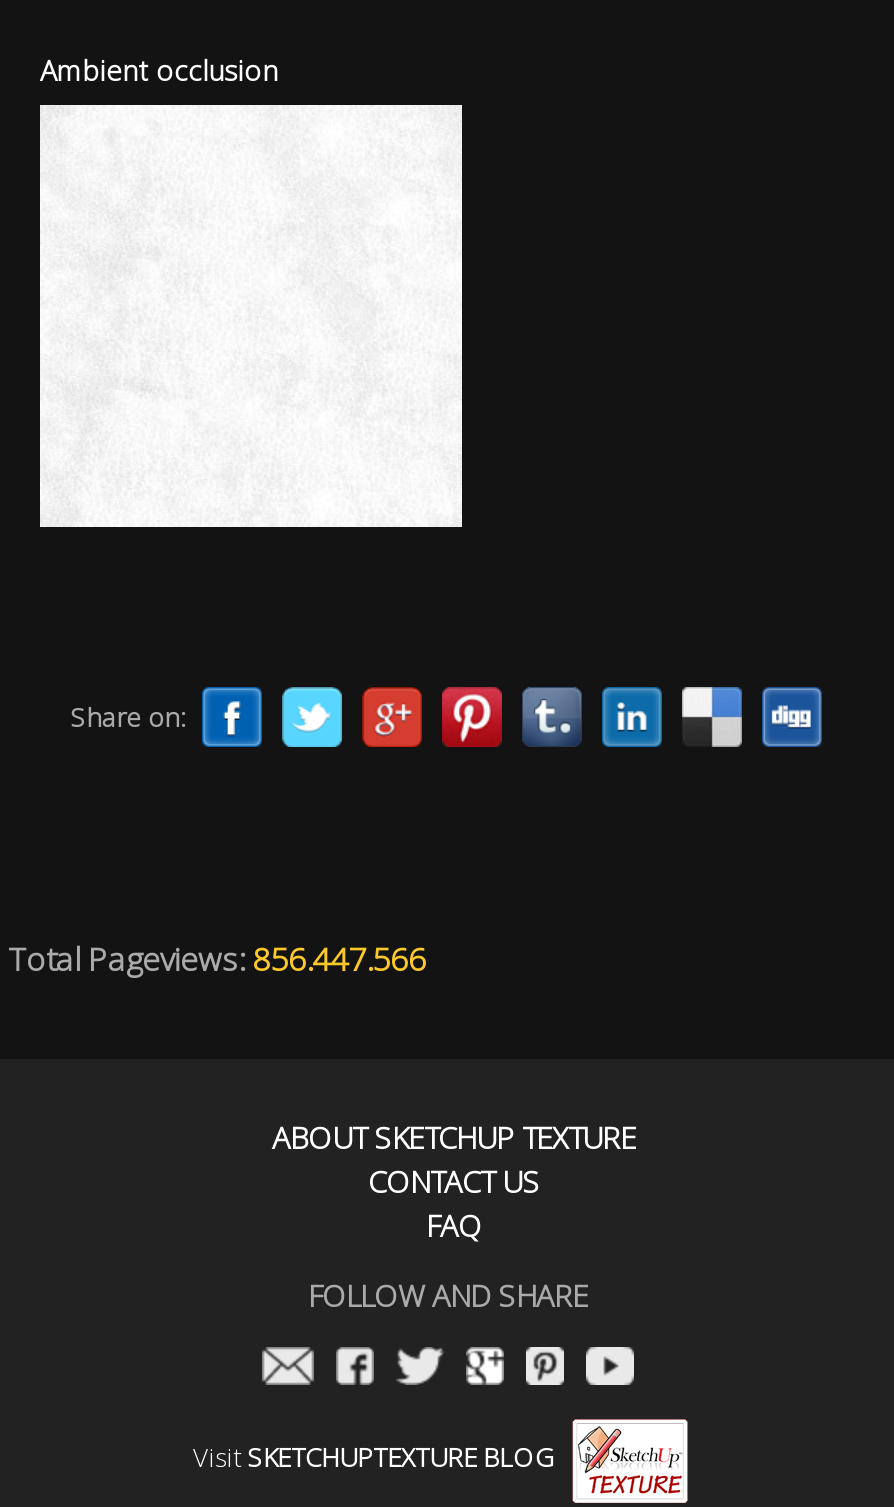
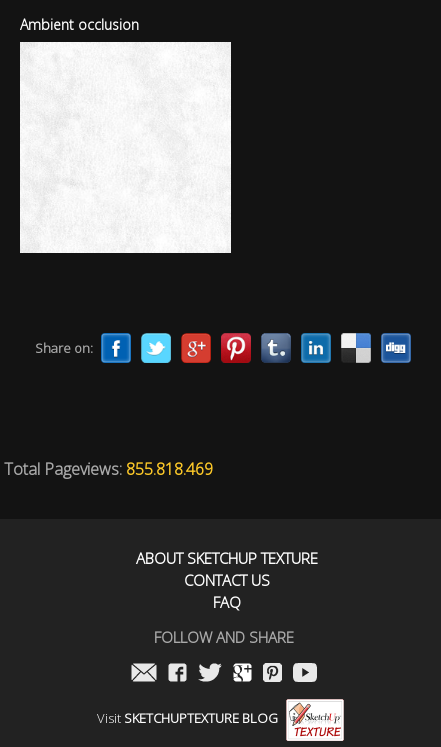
- Total Pageviews: 856.447.566
+ Total Pageviews: 855.818.469
